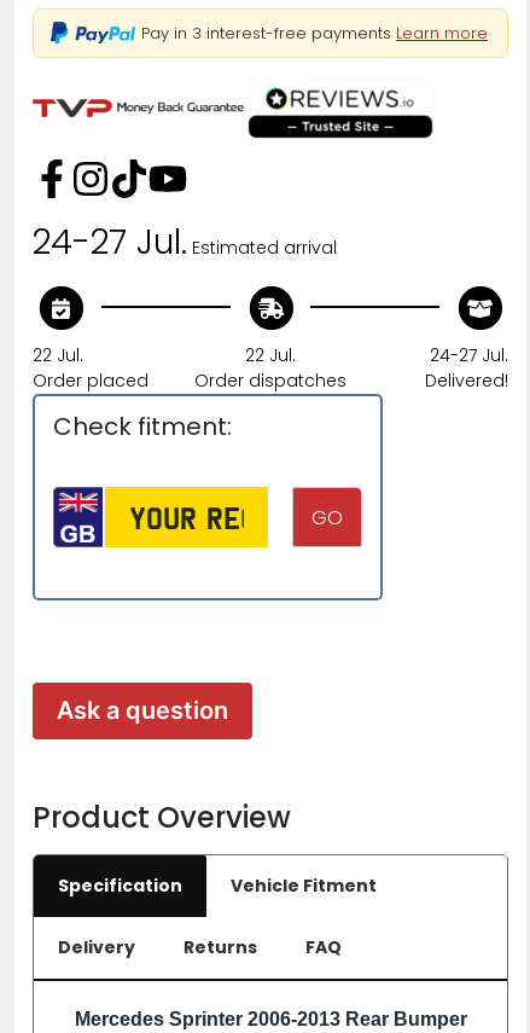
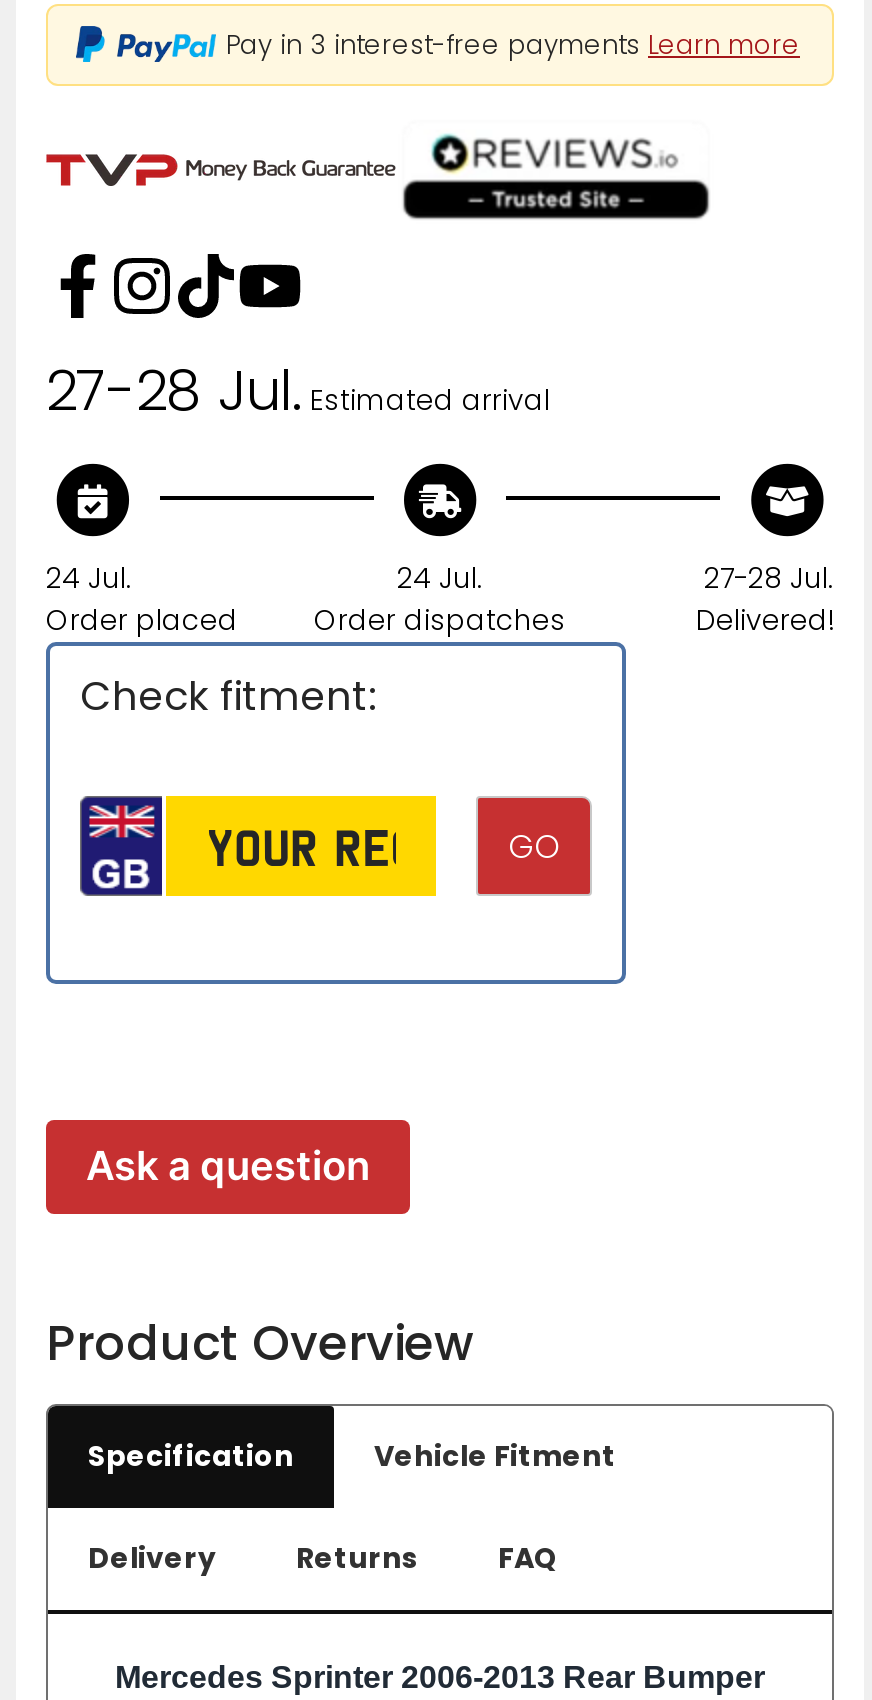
- 24-27 Jul.Estimated arrival
+ 27-28 Jul.Estimated arrival

- 22 Jul.
+ 24 Jul.

- 22 Jul.
+ 24 Jul.

- 24-27 Jul.
+ 27-28 Jul.
